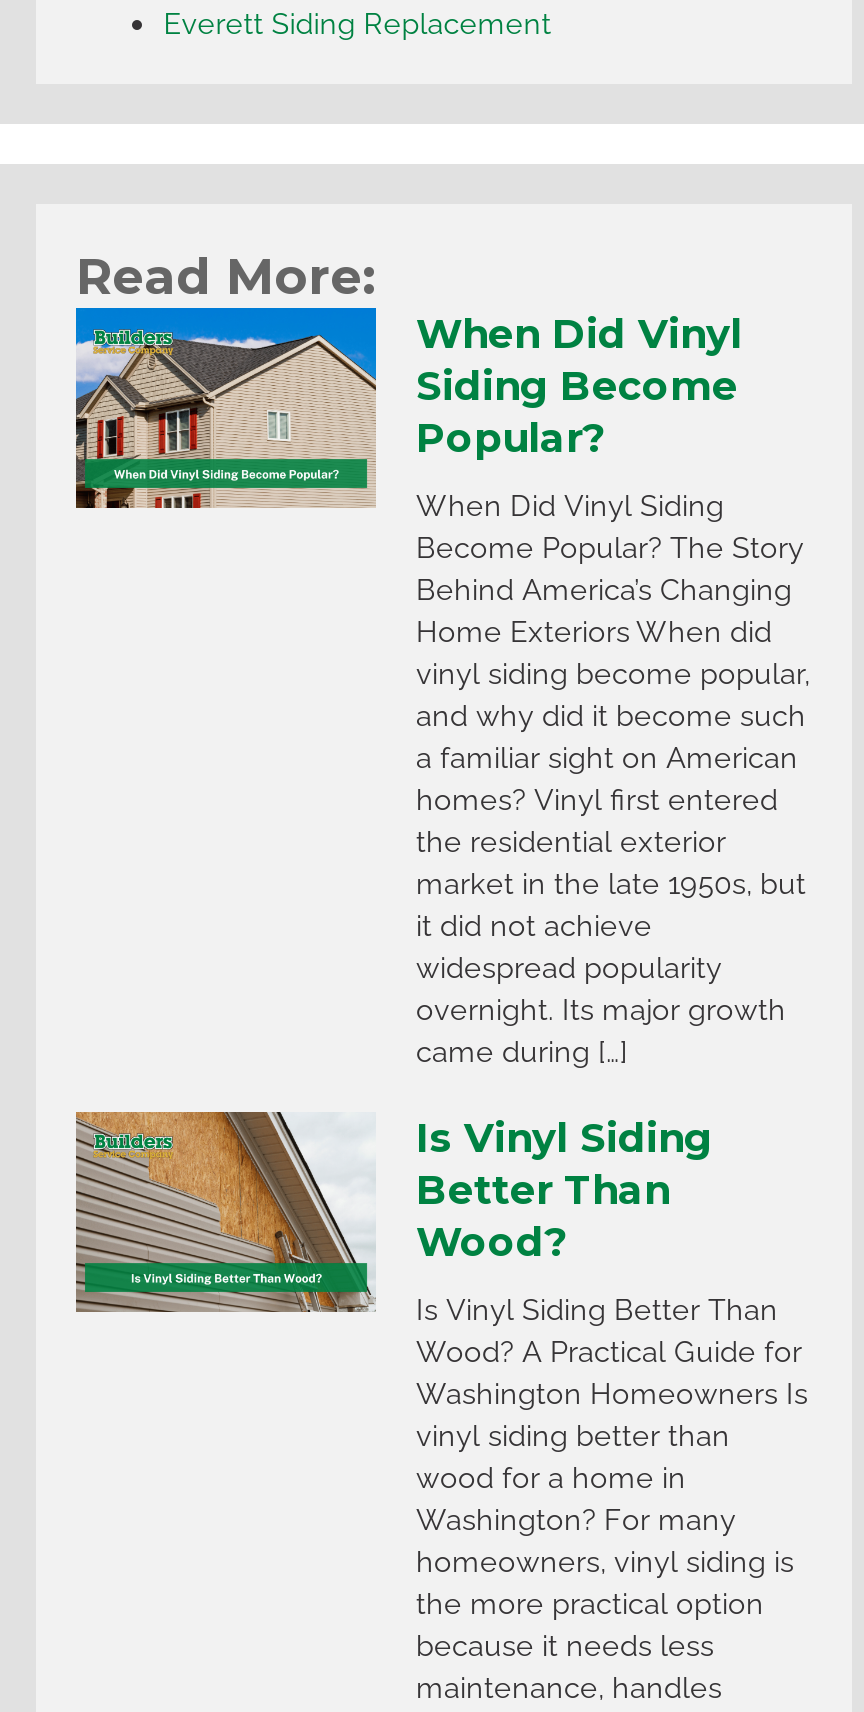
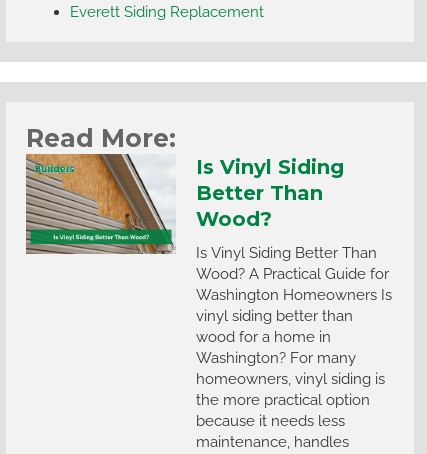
- [image]
- When Did Vinyl
- Siding Become
- Popular?
- When Did Vinyl Siding
- Become Popular? The Story
- Behind America’s Changing
- Home Exteriors When did
- vinyl siding become popular,
- and why did it become such
- a familiar sight on American
- homes? Vinyl first entered
- the residential exterior
- market in the late 1950s, but
- it did not achieve
- widespread popularity
- overnight. Its major growth
- came during […]
